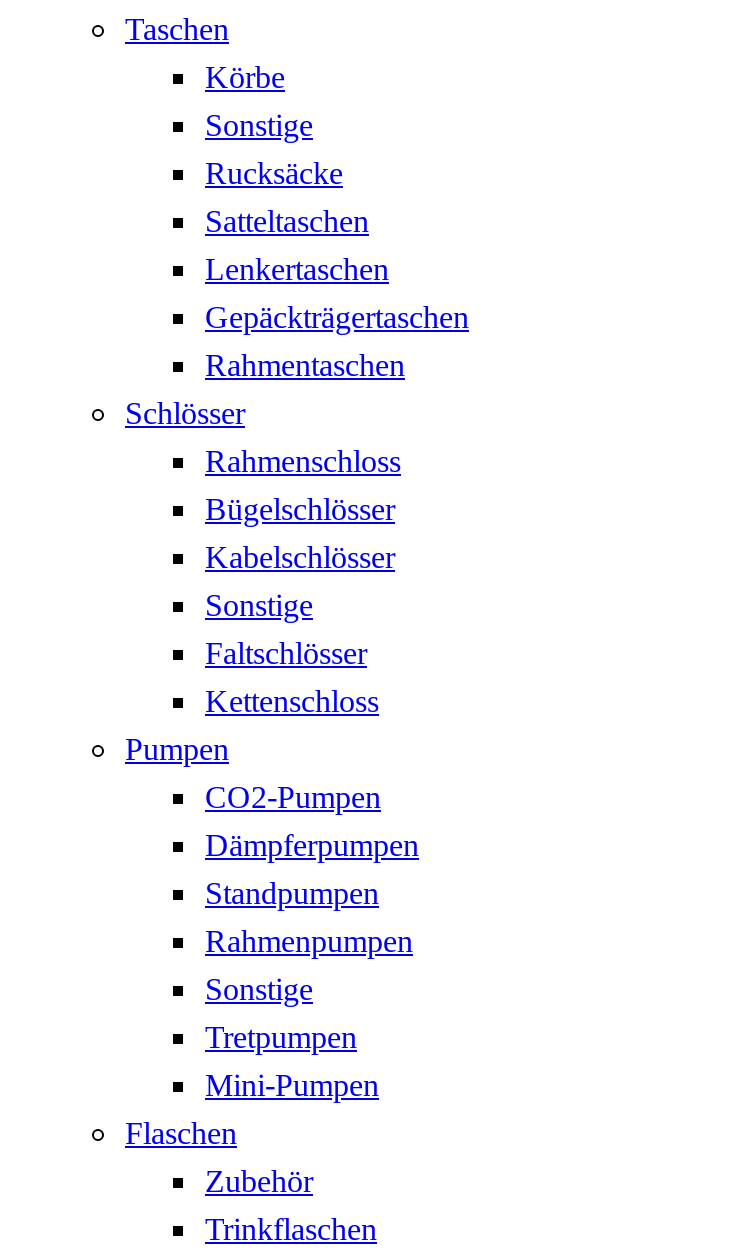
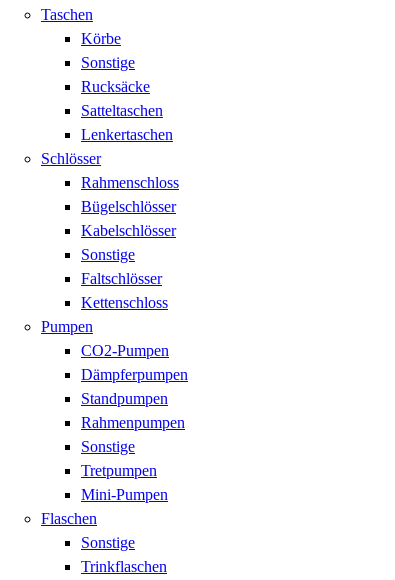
- Gepäckträgertaschen
- Rahmentaschen

- Zubehör
+ Sonstige
